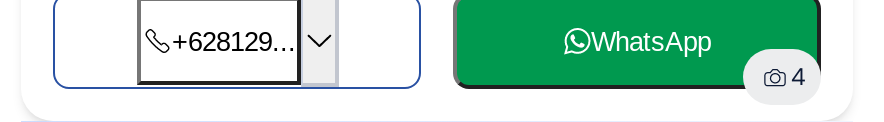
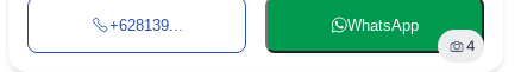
- +628129...
+ +628139...
